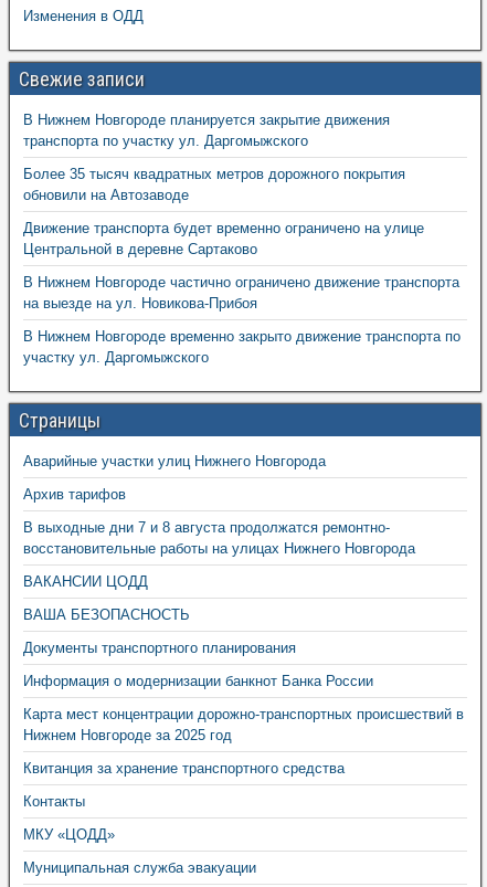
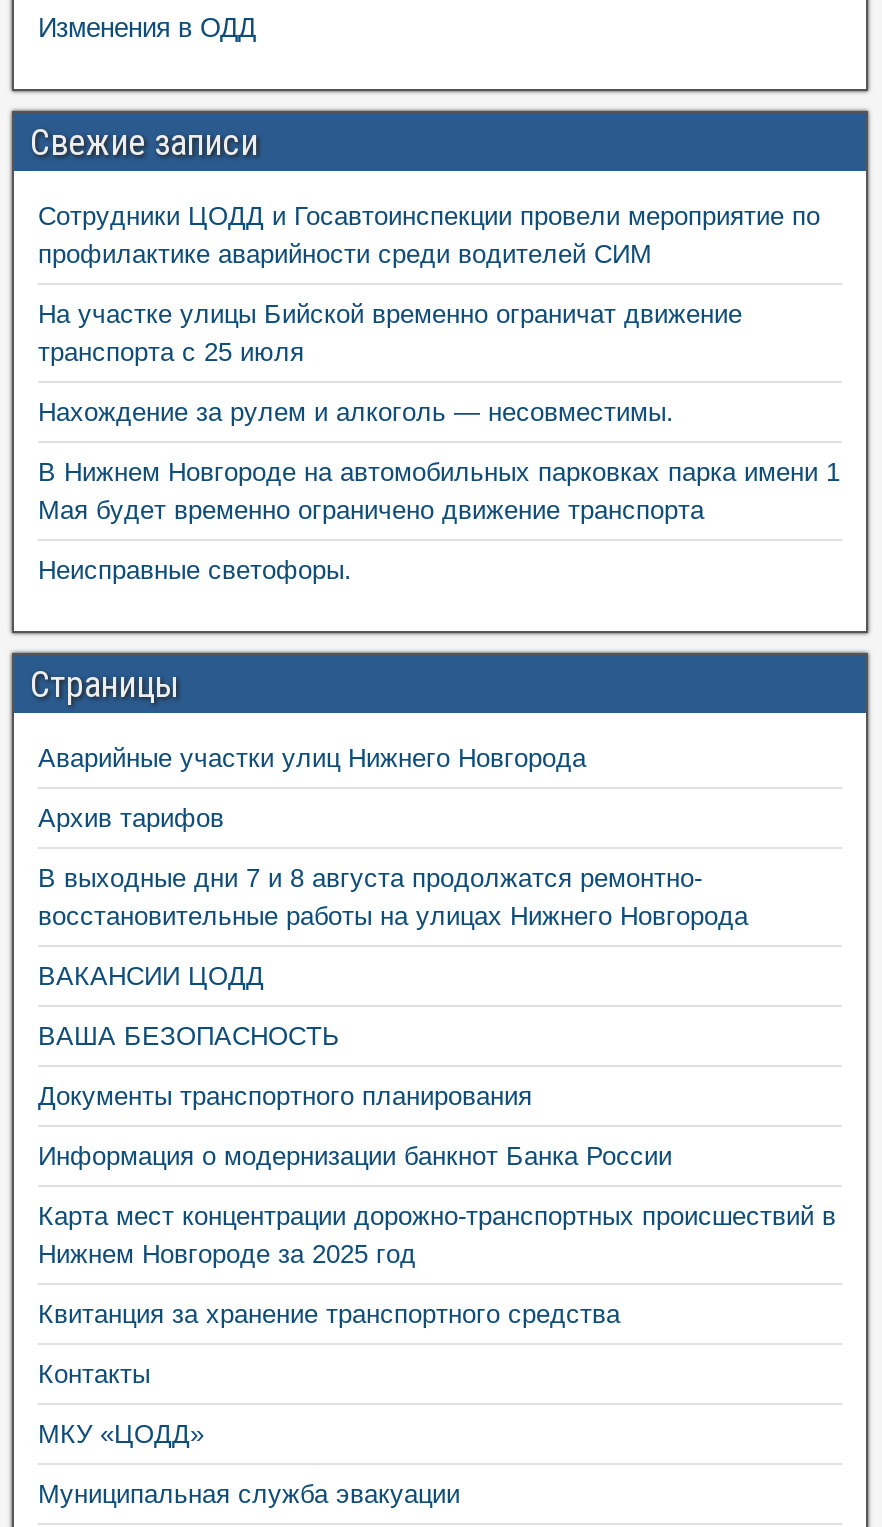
- В Нижнем Новгороде планируется закрытие движения
- транспорта по участку ул. Даргомыжского
+ Сотрудники ЦОДД и Госавтоинспекции провели мероприятие по
+ профилактике аварийности среди водителей СИМ

- Более 35 тысяч квадратных метров дорожного покрытия
- обновили на Автозаводе
+ На участке улицы Бийской временно ограничат движение
+ транспорта с 25 июля

- Движение транспорта будет временно ограничено на улице
- Центральной в деревне Сартаково
+ Нахождение за рулем и алкоголь — несовместимы.

- В Нижнем Новгороде частично ограничено движение транспорта
- на выезде на ул. Новикова-Прибоя
+ В Нижнем Новгороде на автомобильных парковках парка имени 1
+ Мая будет временно ограничено движение транспорта

- В Нижнем Новгороде временно закрыто движение транспорта по
- участку ул. Даргомыжского
+ Неисправные светофоры.
